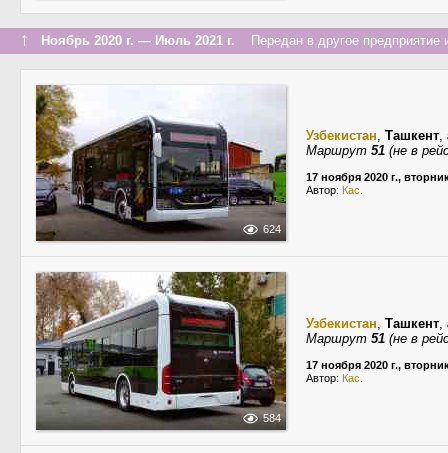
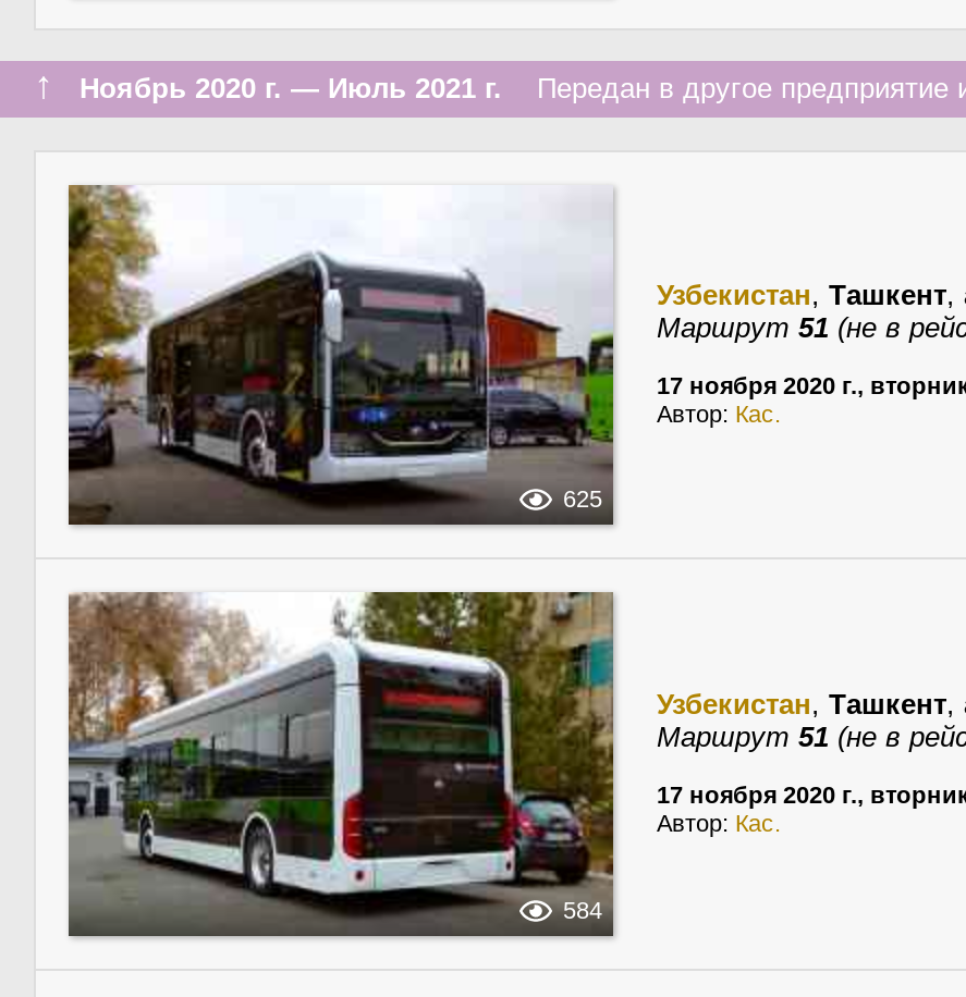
- 624
+ 625
